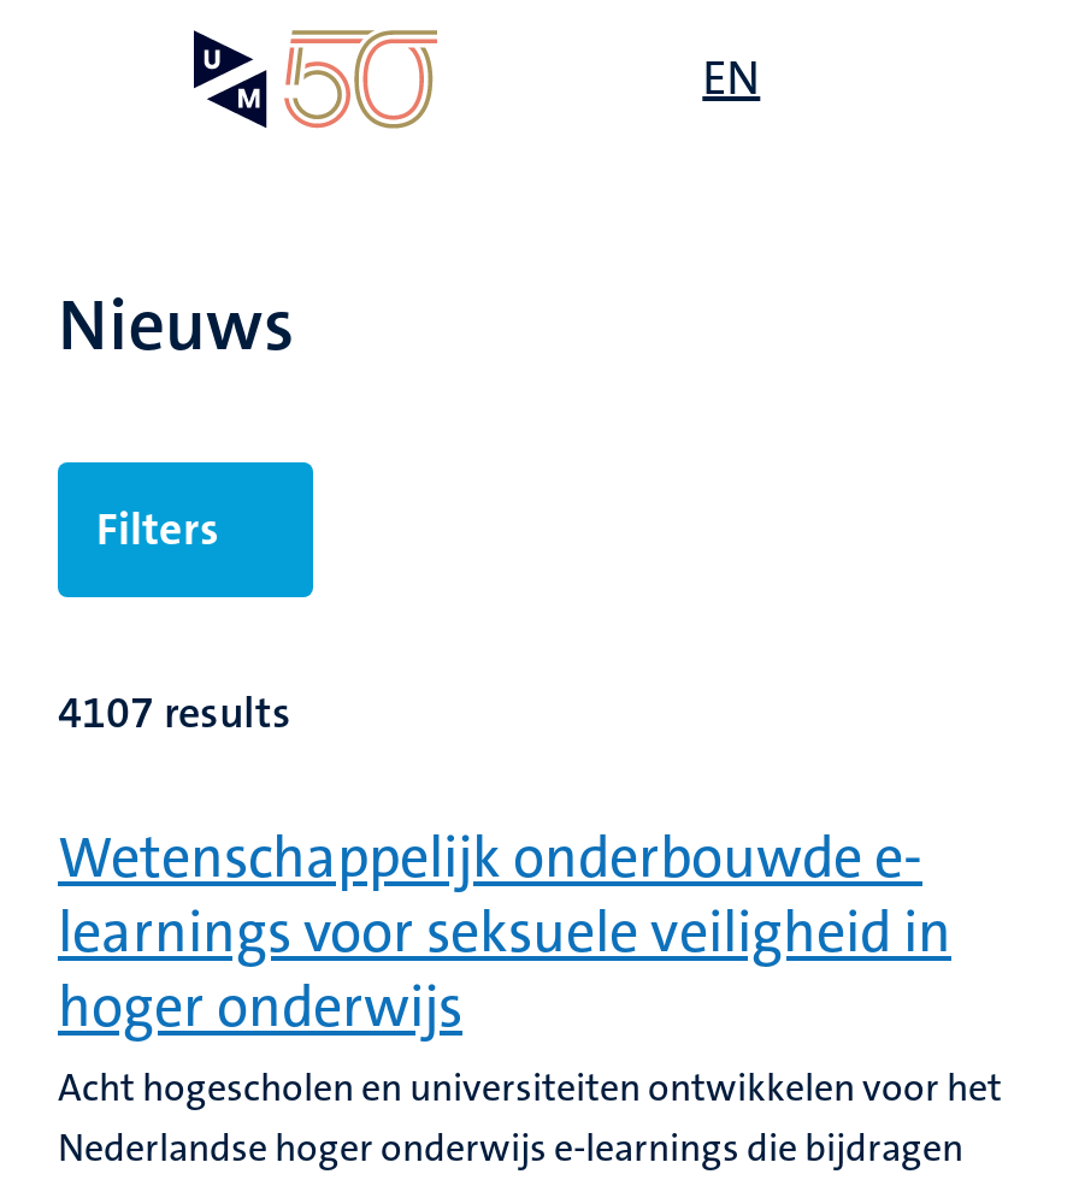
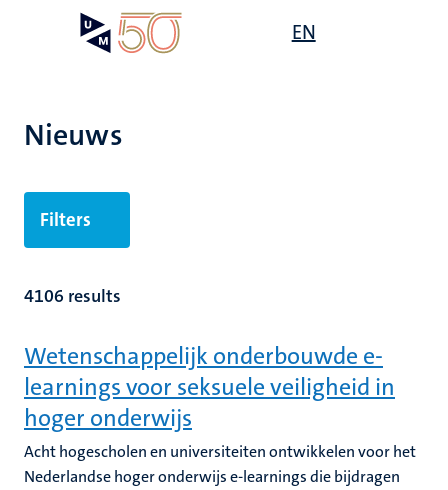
- 4107 results
+ 4106 results
